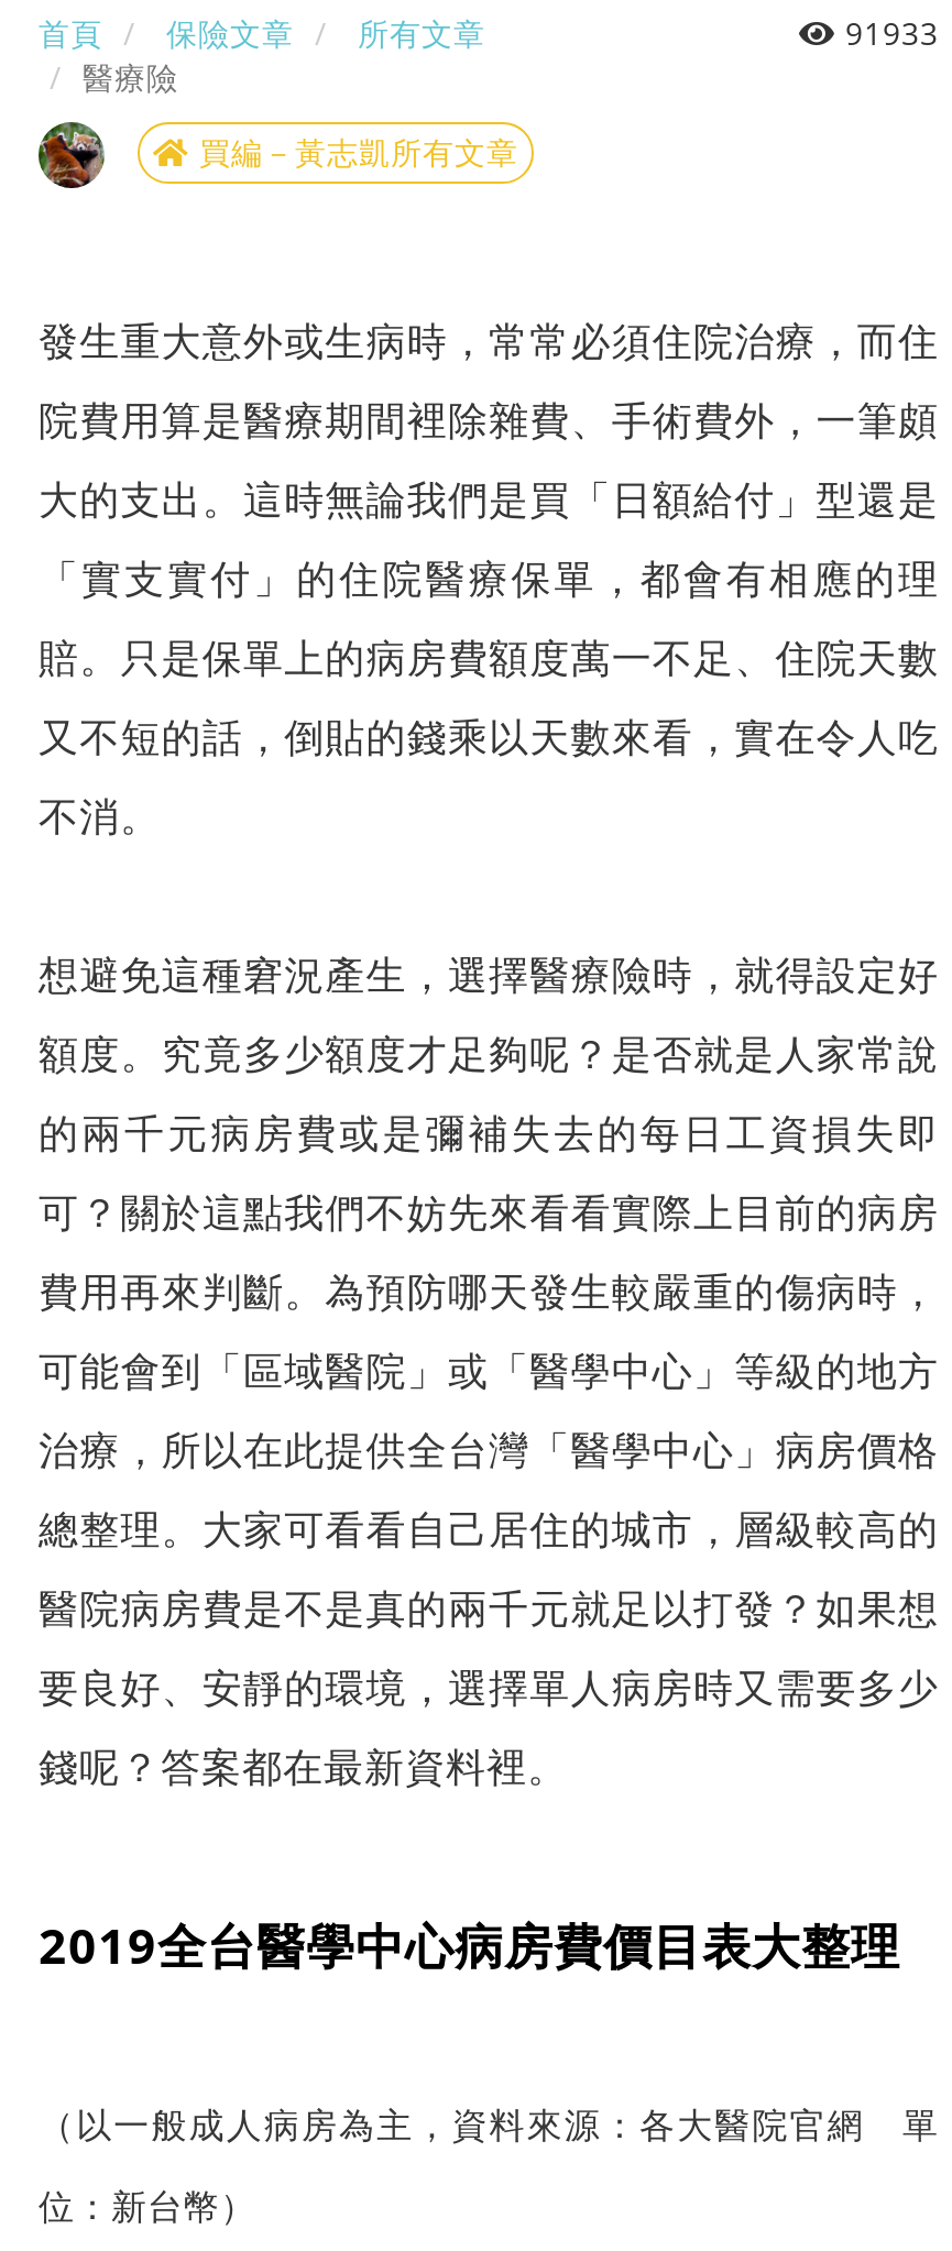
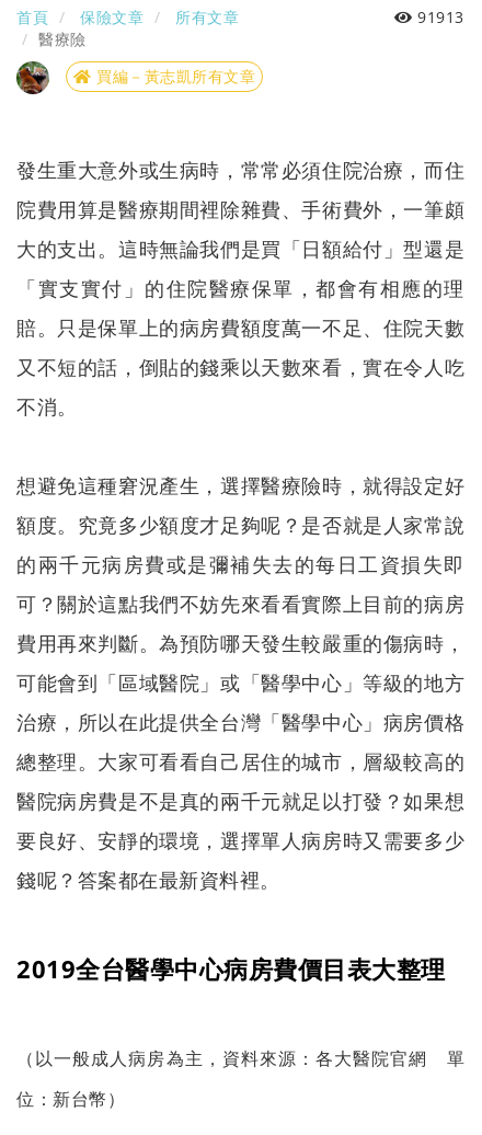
- 91933
+ 91913
